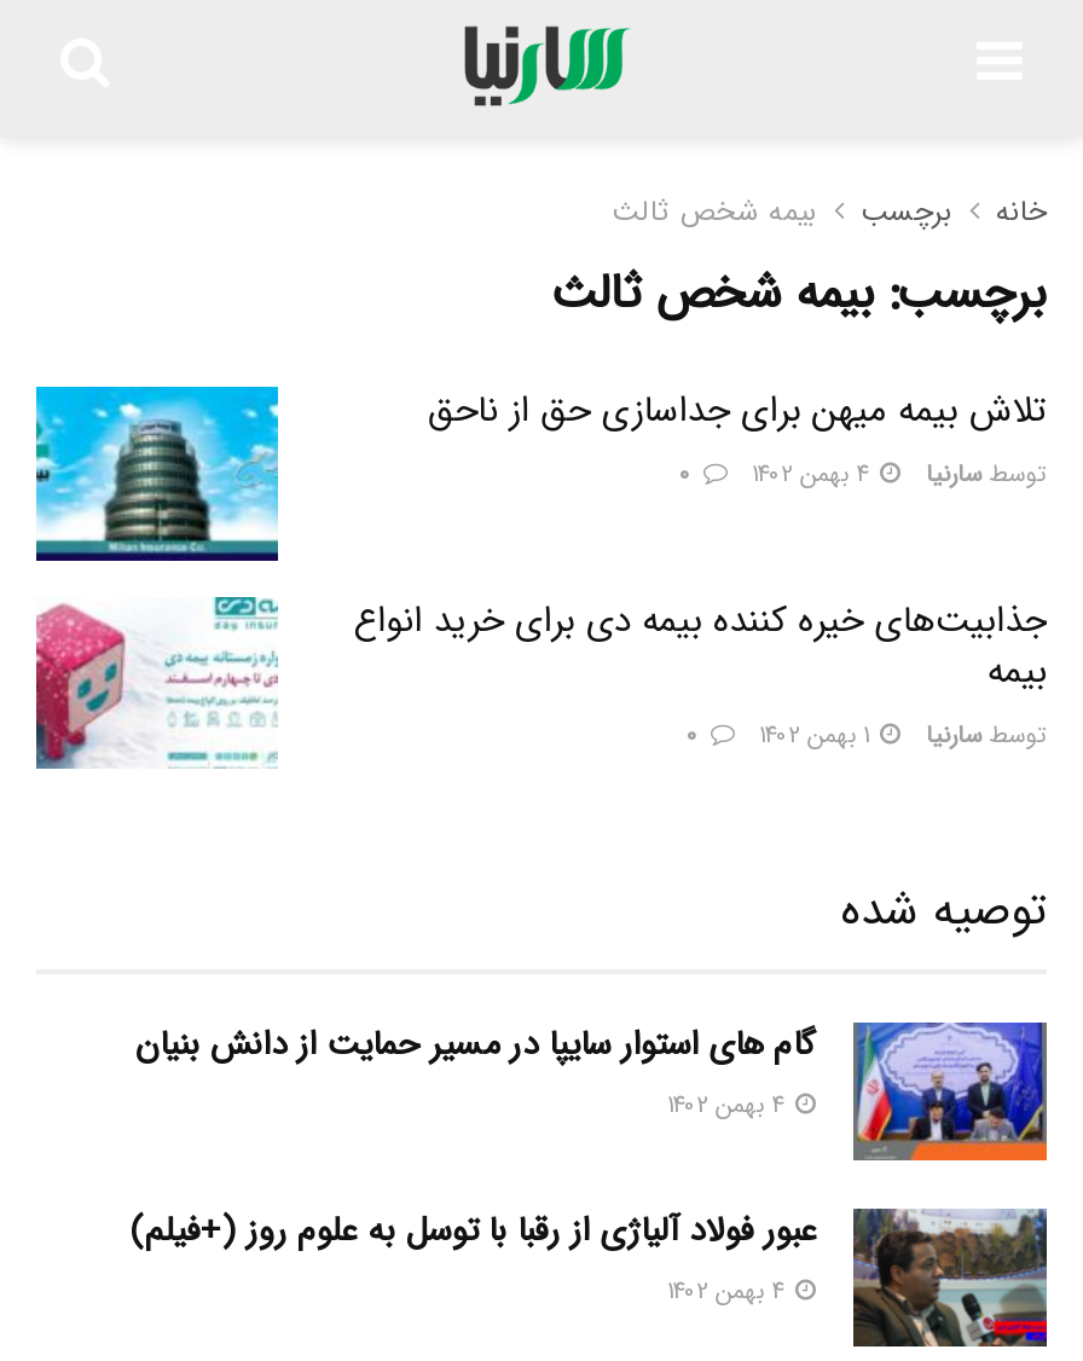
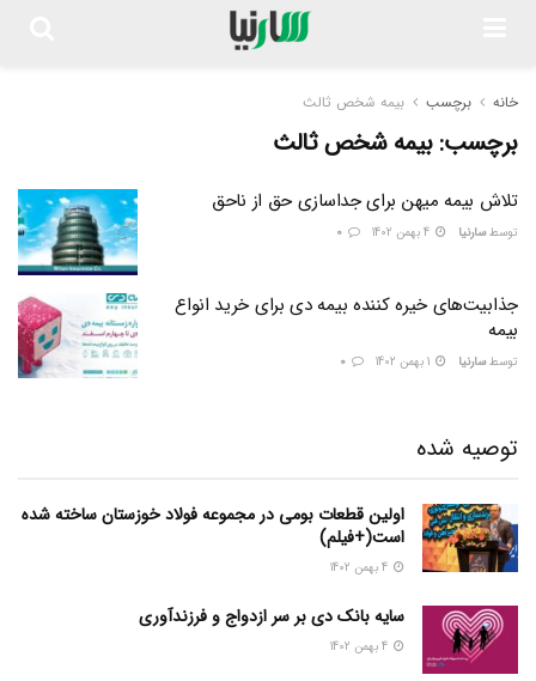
- [image]
- گام های استوار سایپا در مسیر حمایت از دانش بنیان
+ [image]
+ اولین قطعات بومی در مجموعه فولاد خوزستان ساخته شده
+ است(+فیلم)

- [image]
- عبور فولاد آلیاژی از رقبا با توسل به علوم روز (+فیلم)
+ [image]
+ سایه بانک دی بر سر ازدواج و فرزندآوری
